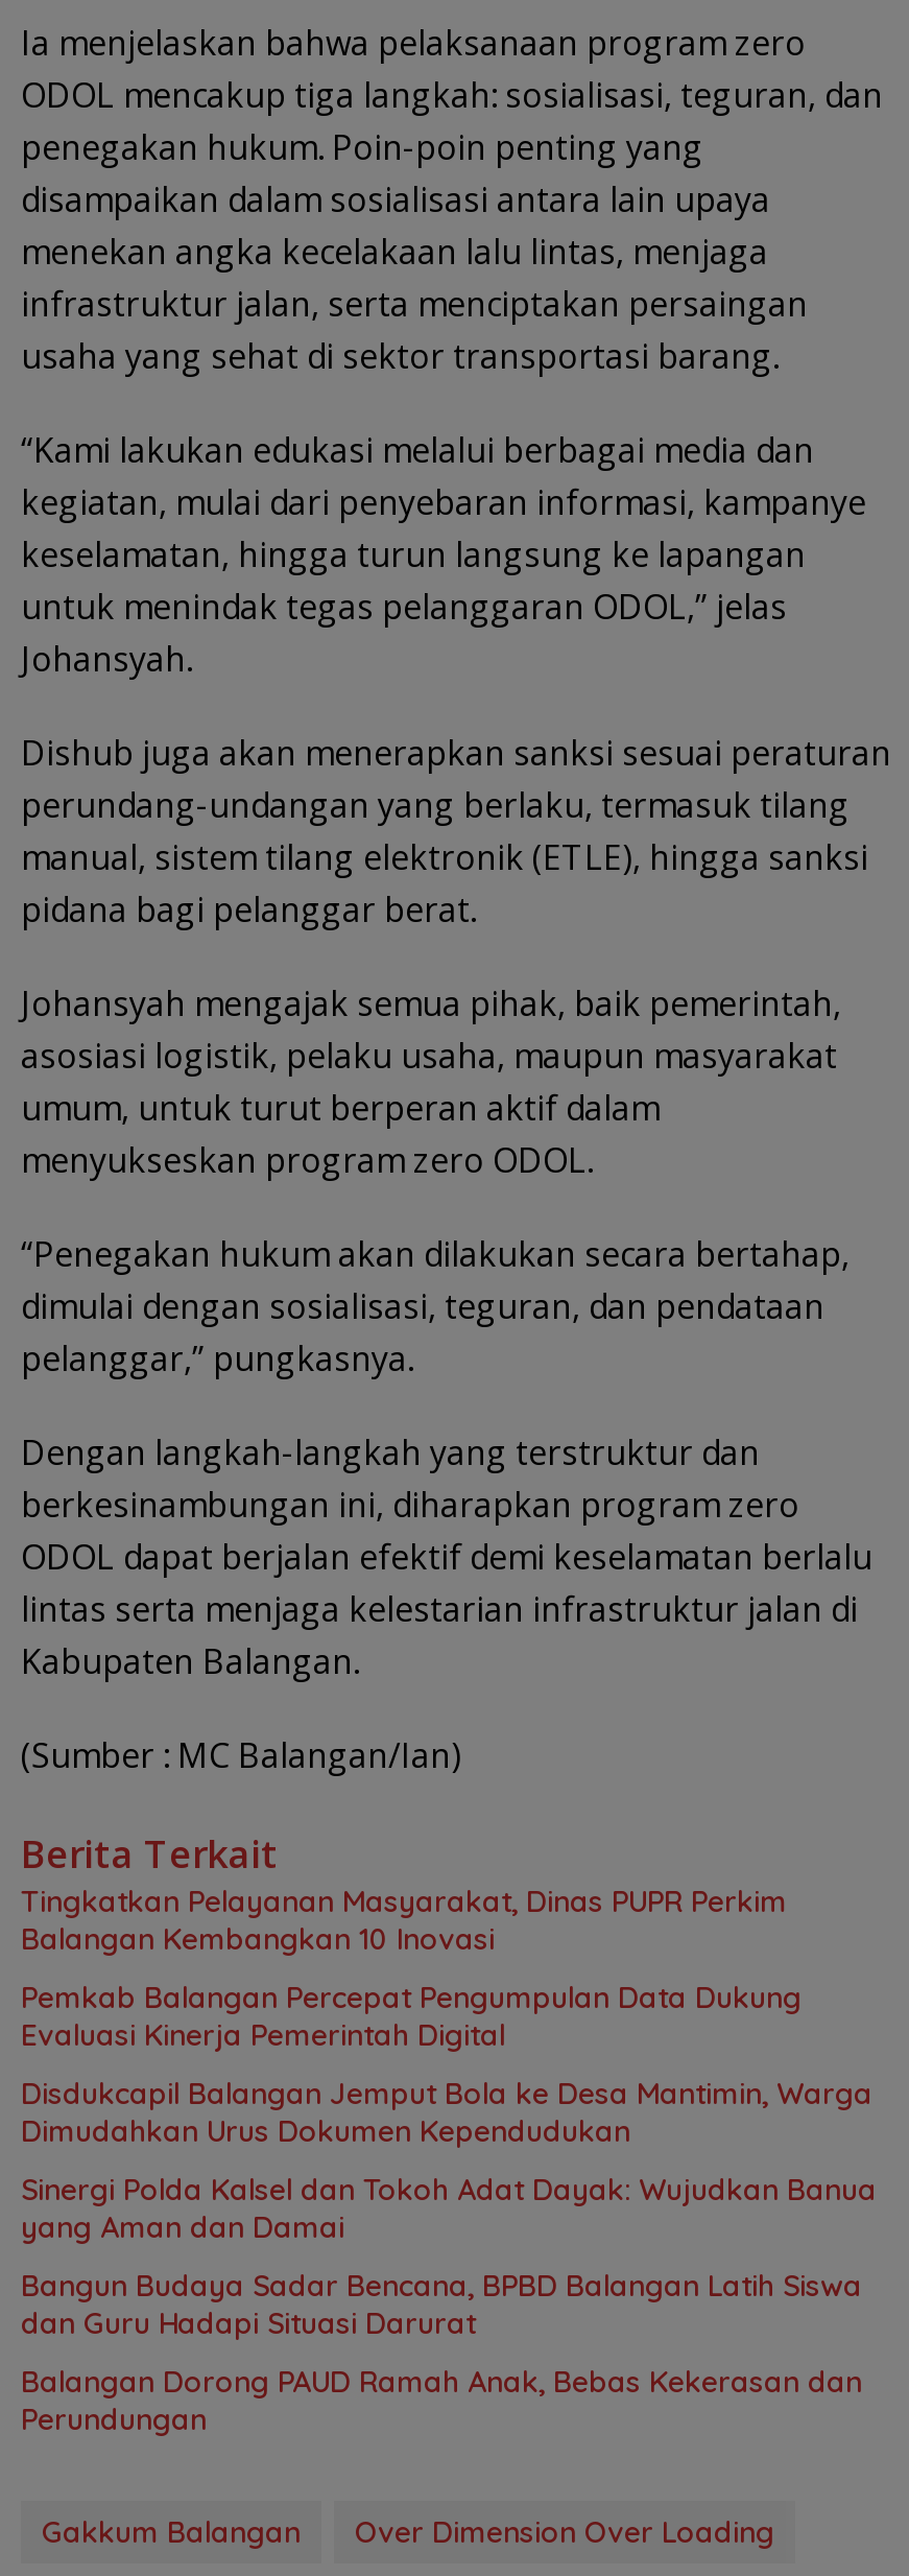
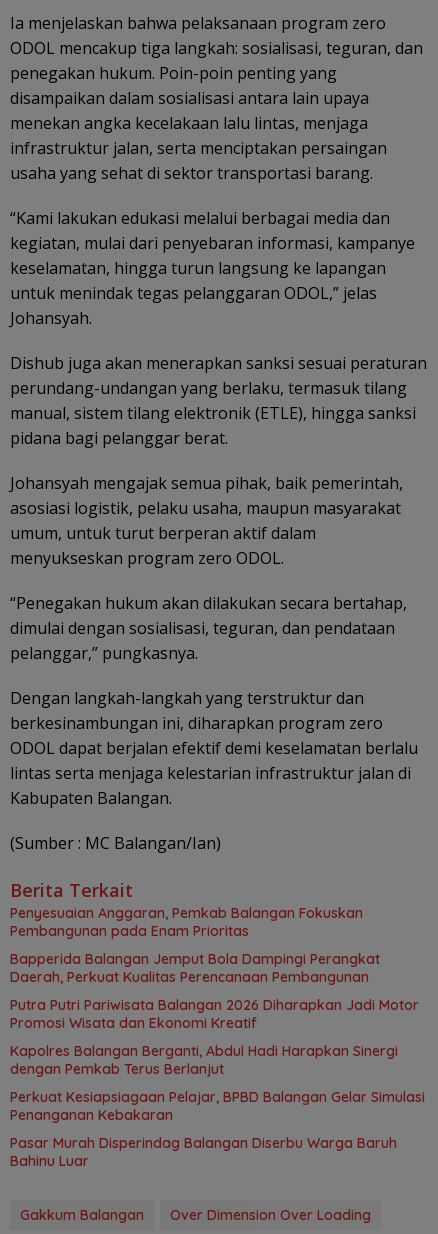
- Tingkatkan Pelayanan Masyarakat, Dinas PUPR Perkim
- Balangan Kembangkan 10 Inovasi
+ Penyesuaian Anggaran, Pemkab Balangan Fokuskan
+ Pembangunan pada Enam Prioritas

- Pemkab Balangan Percepat Pengumpulan Data Dukung
- Evaluasi Kinerja Pemerintah Digital
+ Bapperida Balangan Jemput Bola Dampingi Perangkat
+ Daerah, Perkuat Kualitas Perencanaan Pembangunan

- Disdukcapil Balangan Jemput Bola ke Desa Mantimin, Warga
- Dimudahkan Urus Dokumen Kependudukan
+ Putra Putri Pariwisata Balangan 2026 Diharapkan Jadi Motor
+ Promosi Wisata dan Ekonomi Kreatif

- Sinergi Polda Kalsel dan Tokoh Adat Dayak: Wujudkan Banua
- yang Aman dan Damai
+ Kapolres Balangan Berganti, Abdul Hadi Harapkan Sinergi
+ dengan Pemkab Terus Berlanjut

- Bangun Budaya Sadar Bencana, BPBD Balangan Latih Siswa
- dan Guru Hadapi Situasi Darurat
+ Perkuat Kesiapsiagaan Pelajar, BPBD Balangan Gelar Simulasi
+ Penanganan Kebakaran

- Balangan Dorong PAUD Ramah Anak, Bebas Kekerasan dan
- Perundungan
+ Pasar Murah Disperindag Balangan Diserbu Warga Baruh
+ Bahinu Luar
